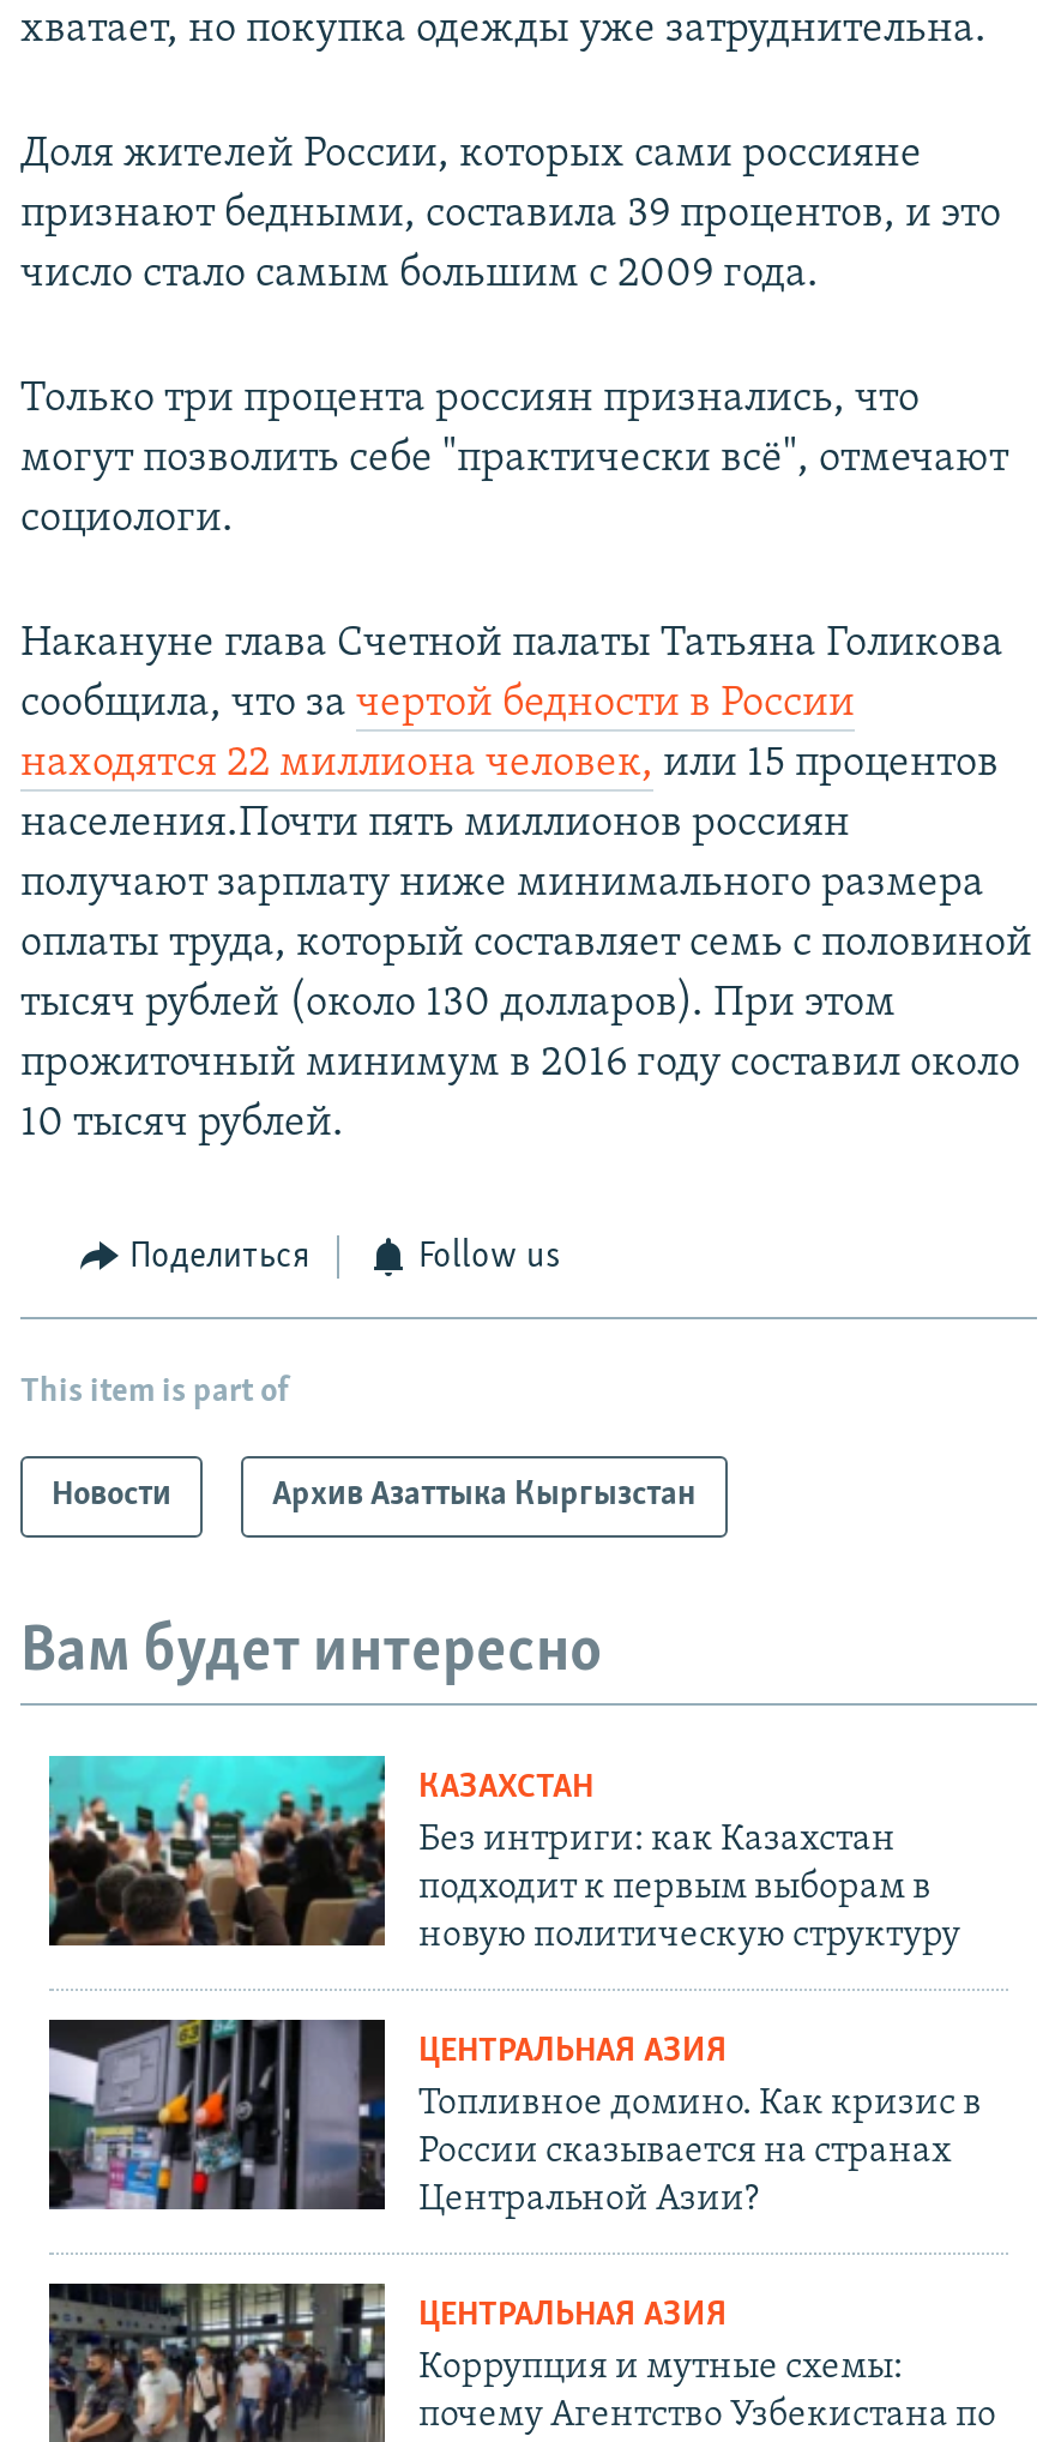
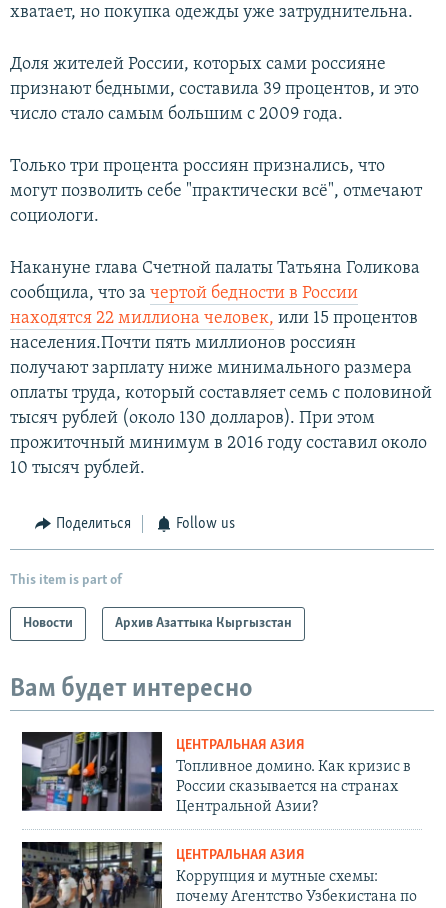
- [image]
- КАЗАХСТАН
- Без интриги: как Казахстан
- подходит к первым выборам в
- новую политическую структуру
